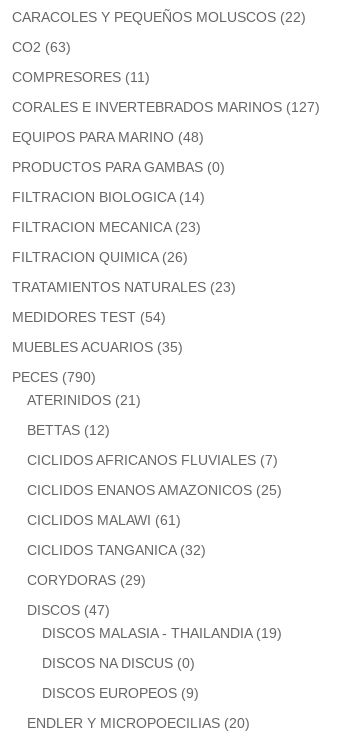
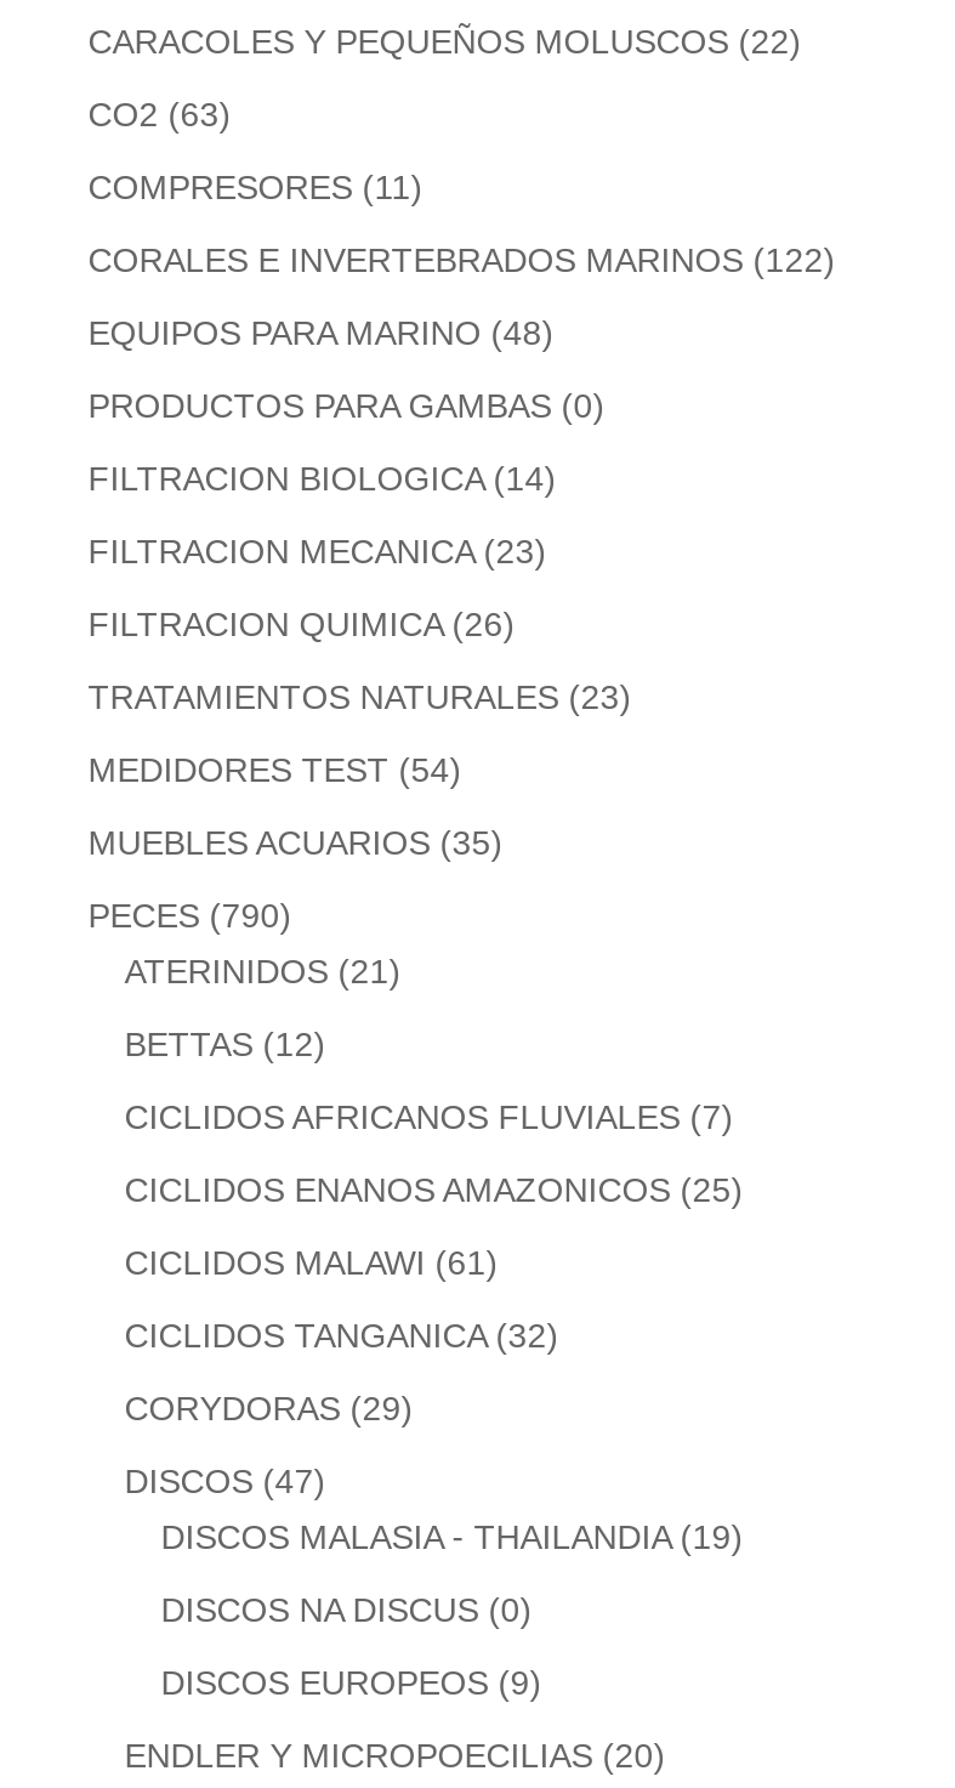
- CORALES E INVERTEBRADOS MARINOS (127)
+ CORALES E INVERTEBRADOS MARINOS (122)
